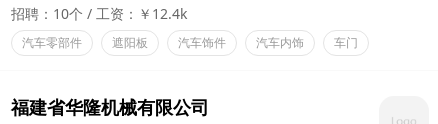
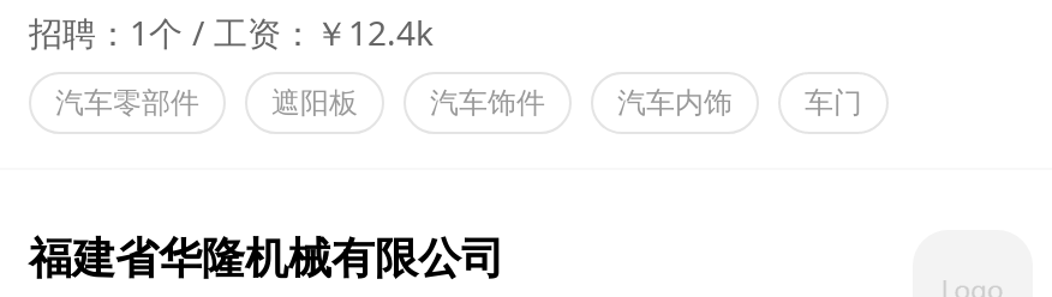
- 招聘：10个 工资：￥12.4k
+ 招聘：1个 工资：￥12.4k
